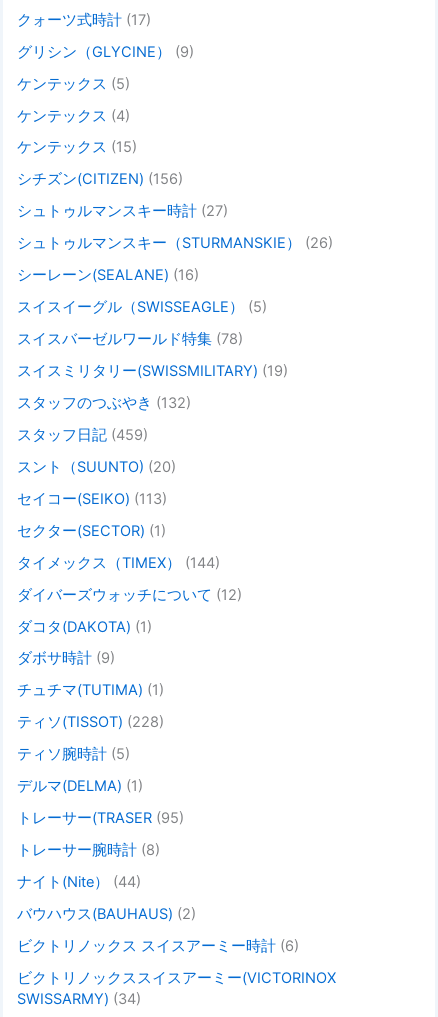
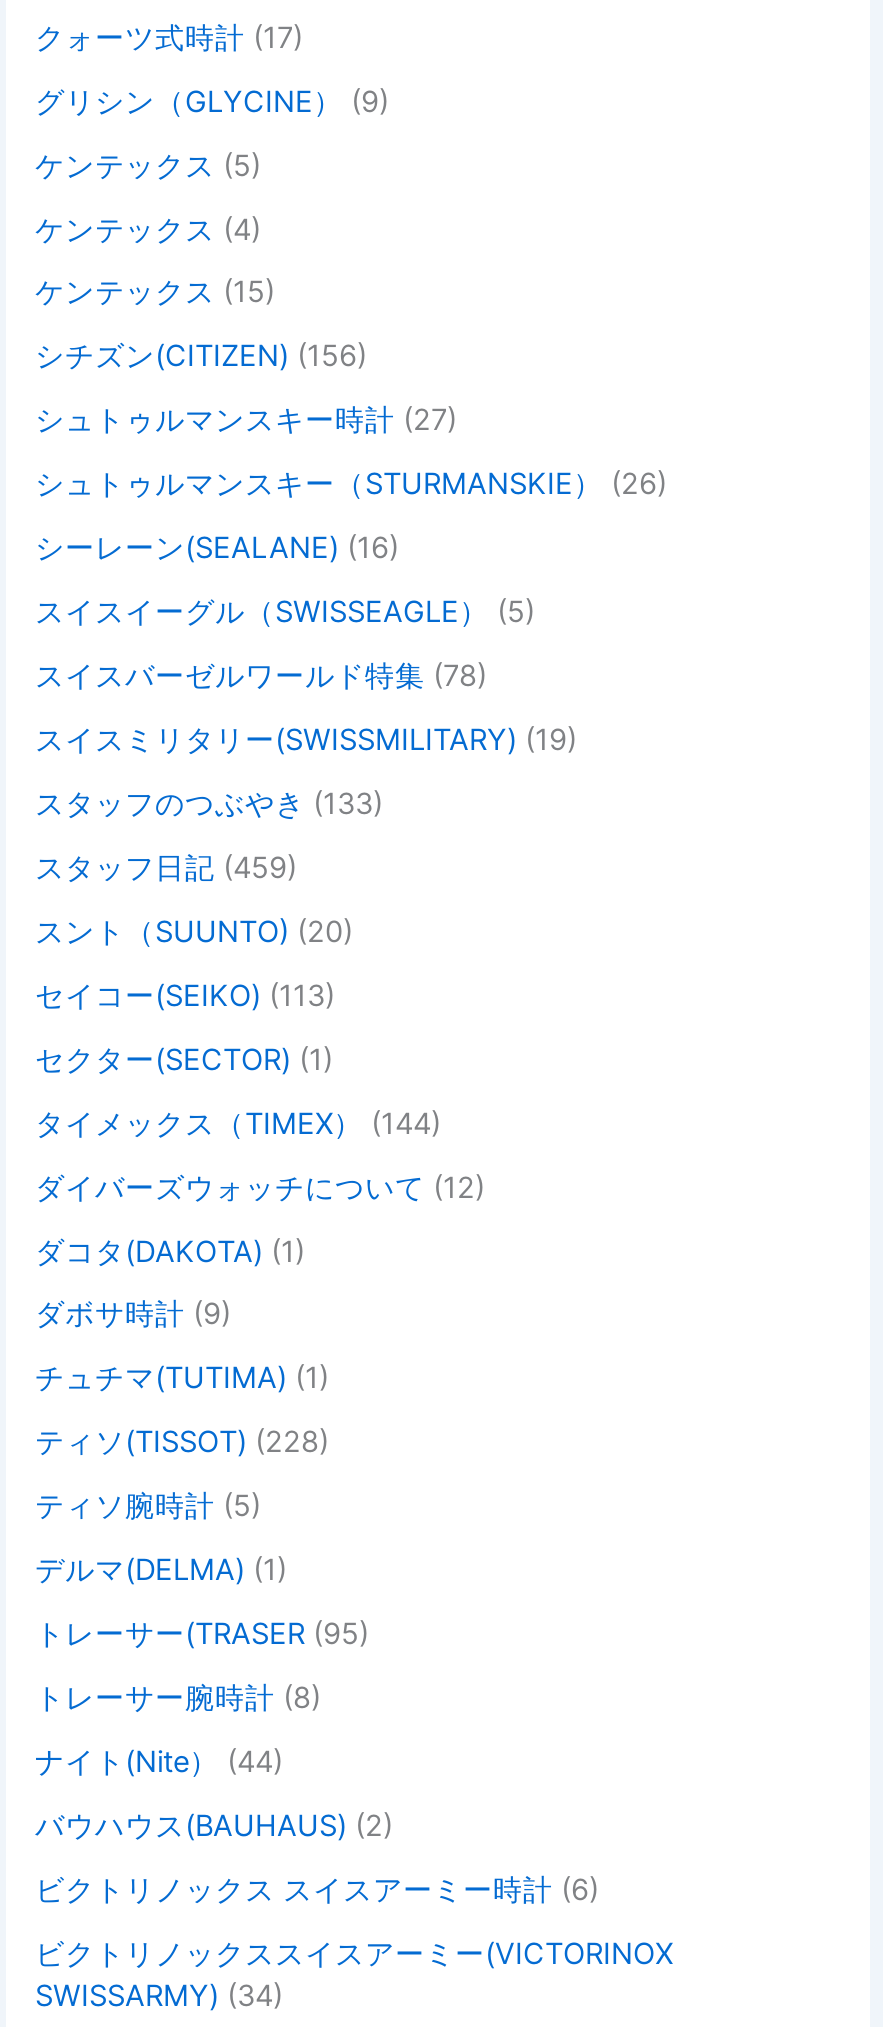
- スタッフのつぶやき(132)
+ スタッフのつぶやき(133)
